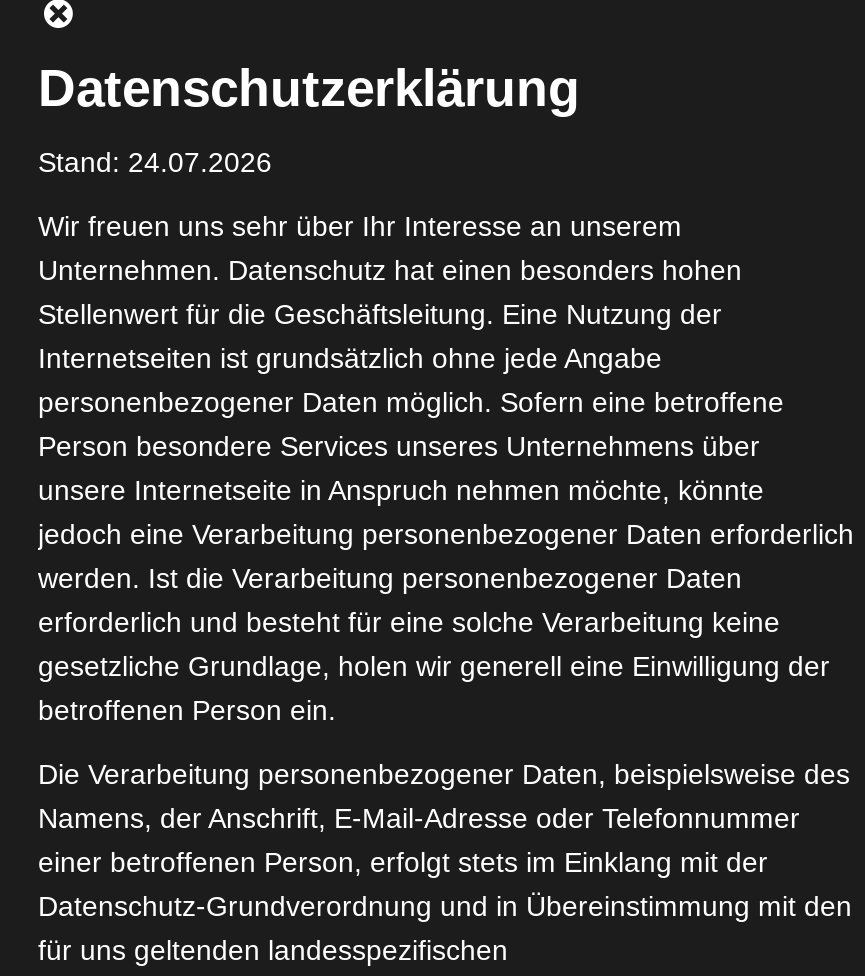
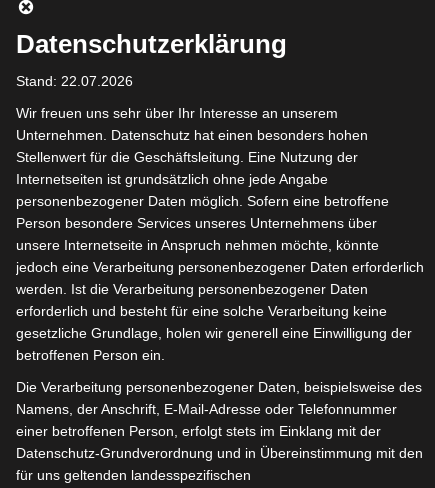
- Stand: 24.07.2026
+ Stand: 22.07.2026
